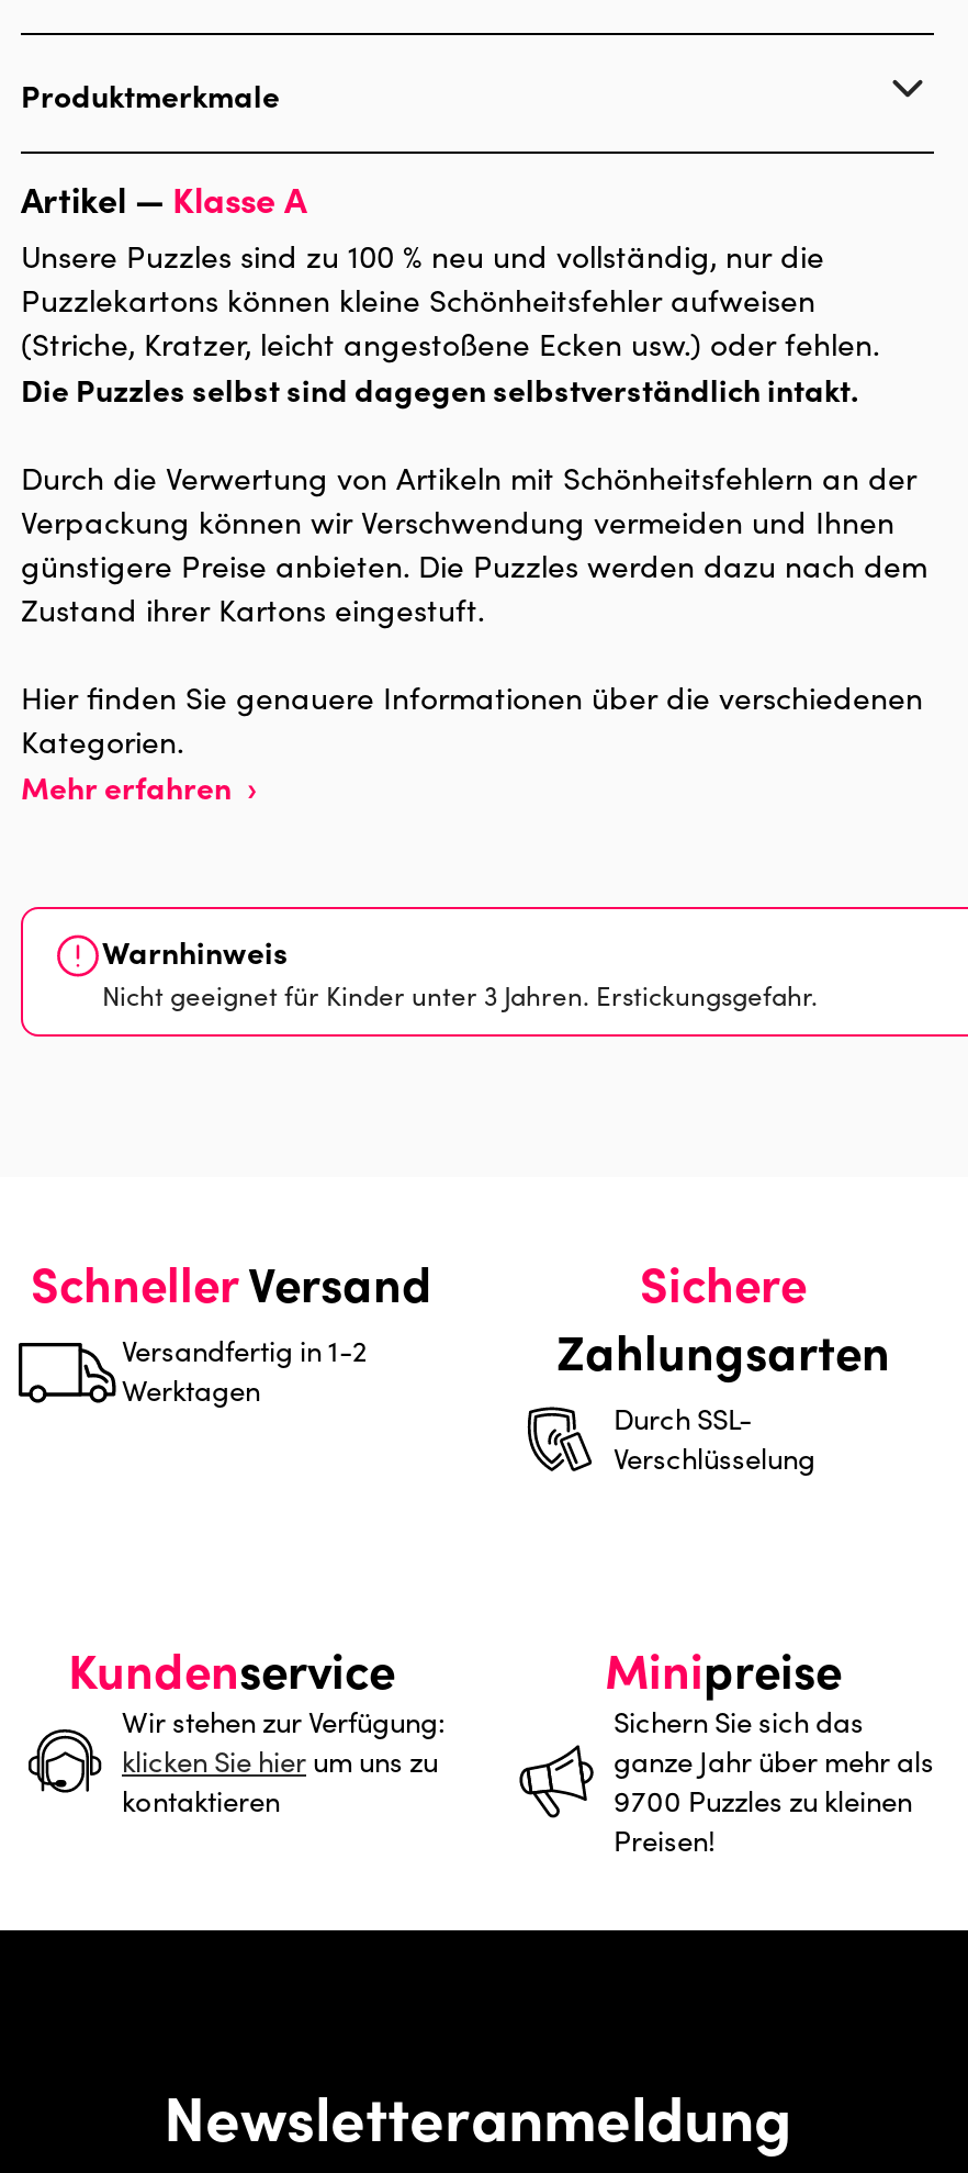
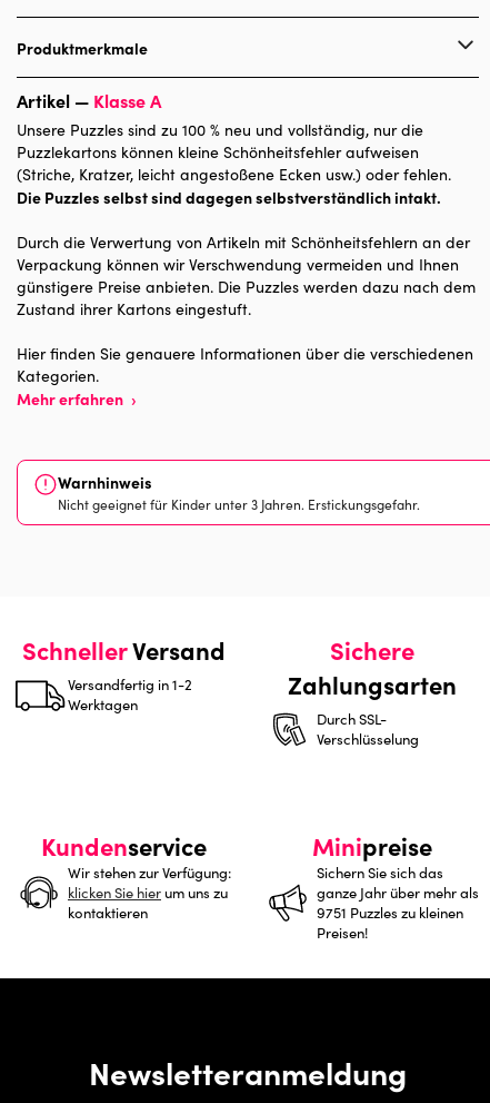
- 9700 Puzzles zu kleinen
+ 9751 Puzzles zu kleinen
